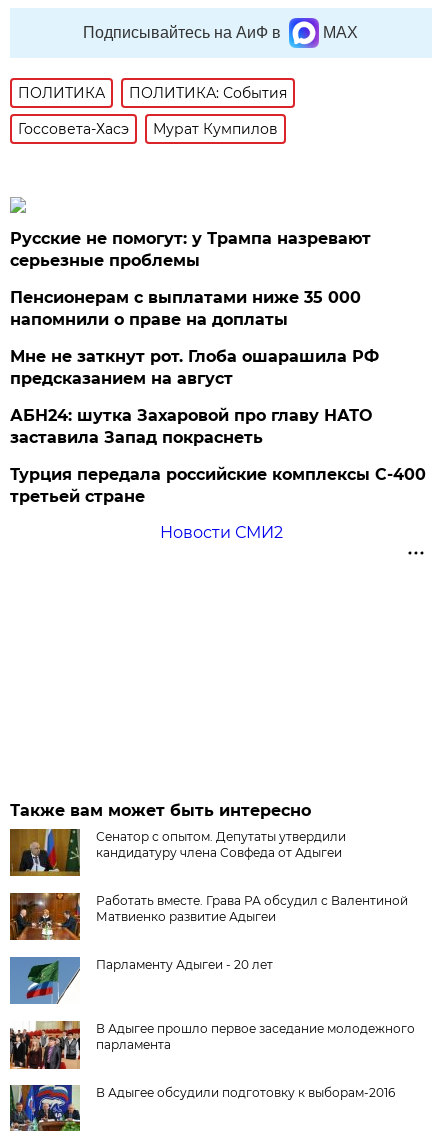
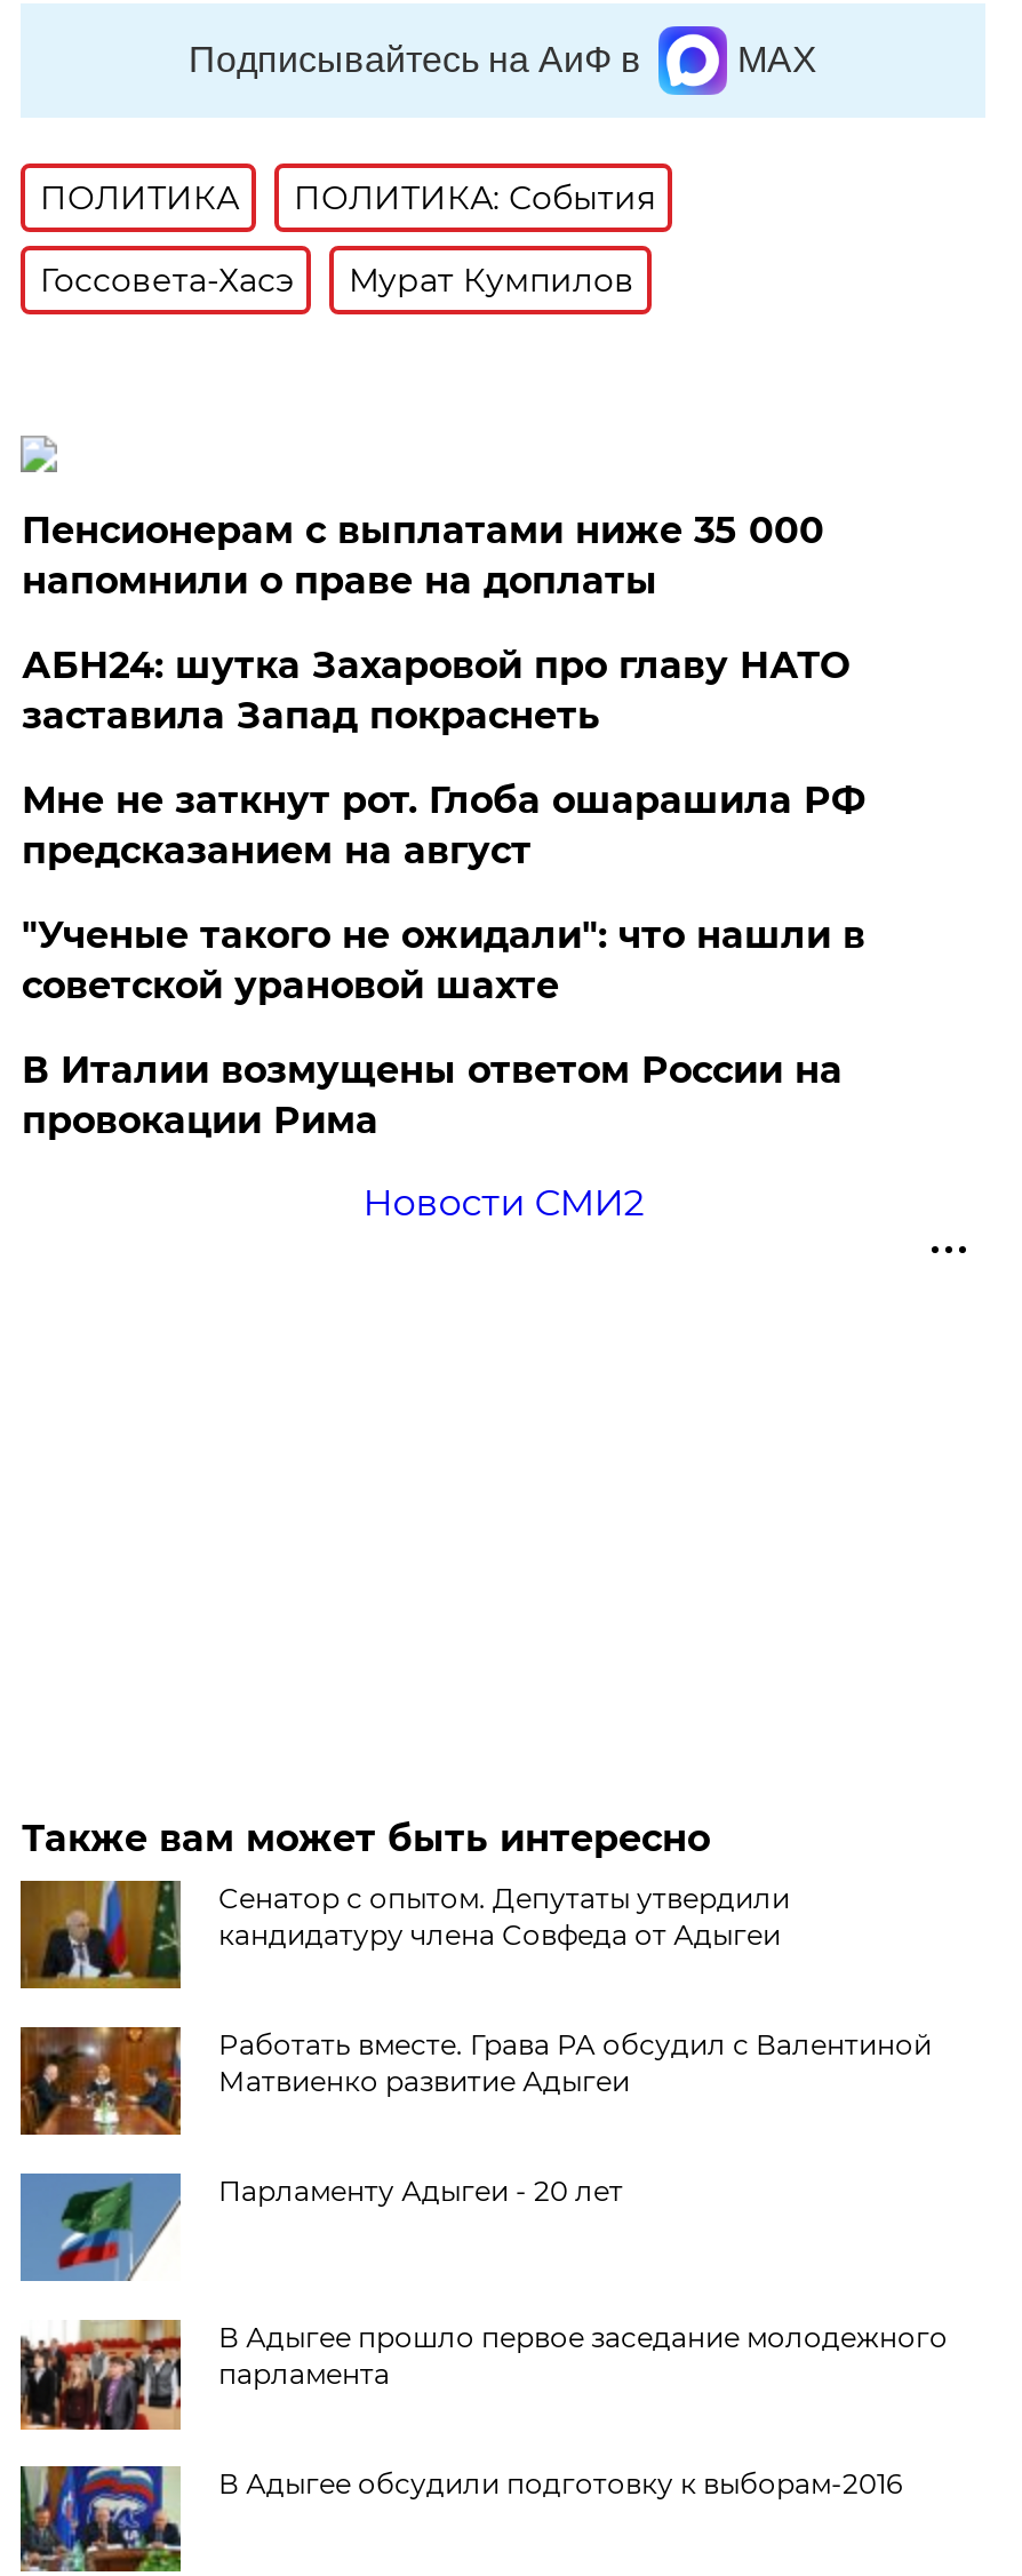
- Русские не помогут: у Трампа назревают
- серьезные проблемы

moved up: Пенсионерам с выплатами ниже 35 000 | напомнили о праве на доплаты

+ "Ученые такого не ожидали": что нашли в
+ советской урановой шахте

moved up: АБН24: шутка Захаровой про главу НАТО | заставила Запад покраснеть

- Турция передала российские комплексы С-400
- третьей стране
+ В Италии возмущены ответом России на
+ провокации Рима
